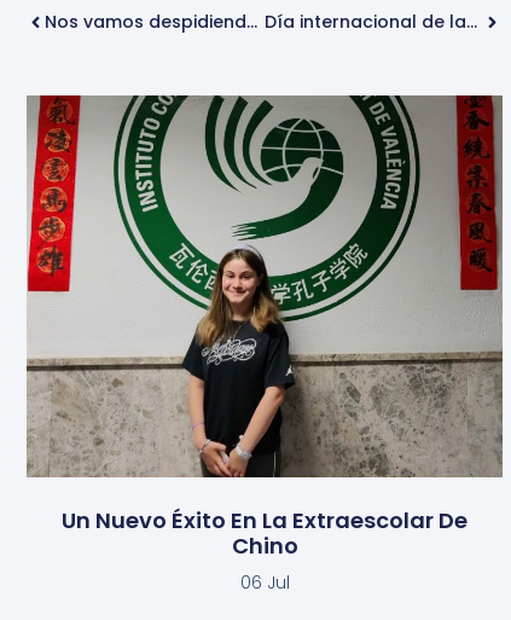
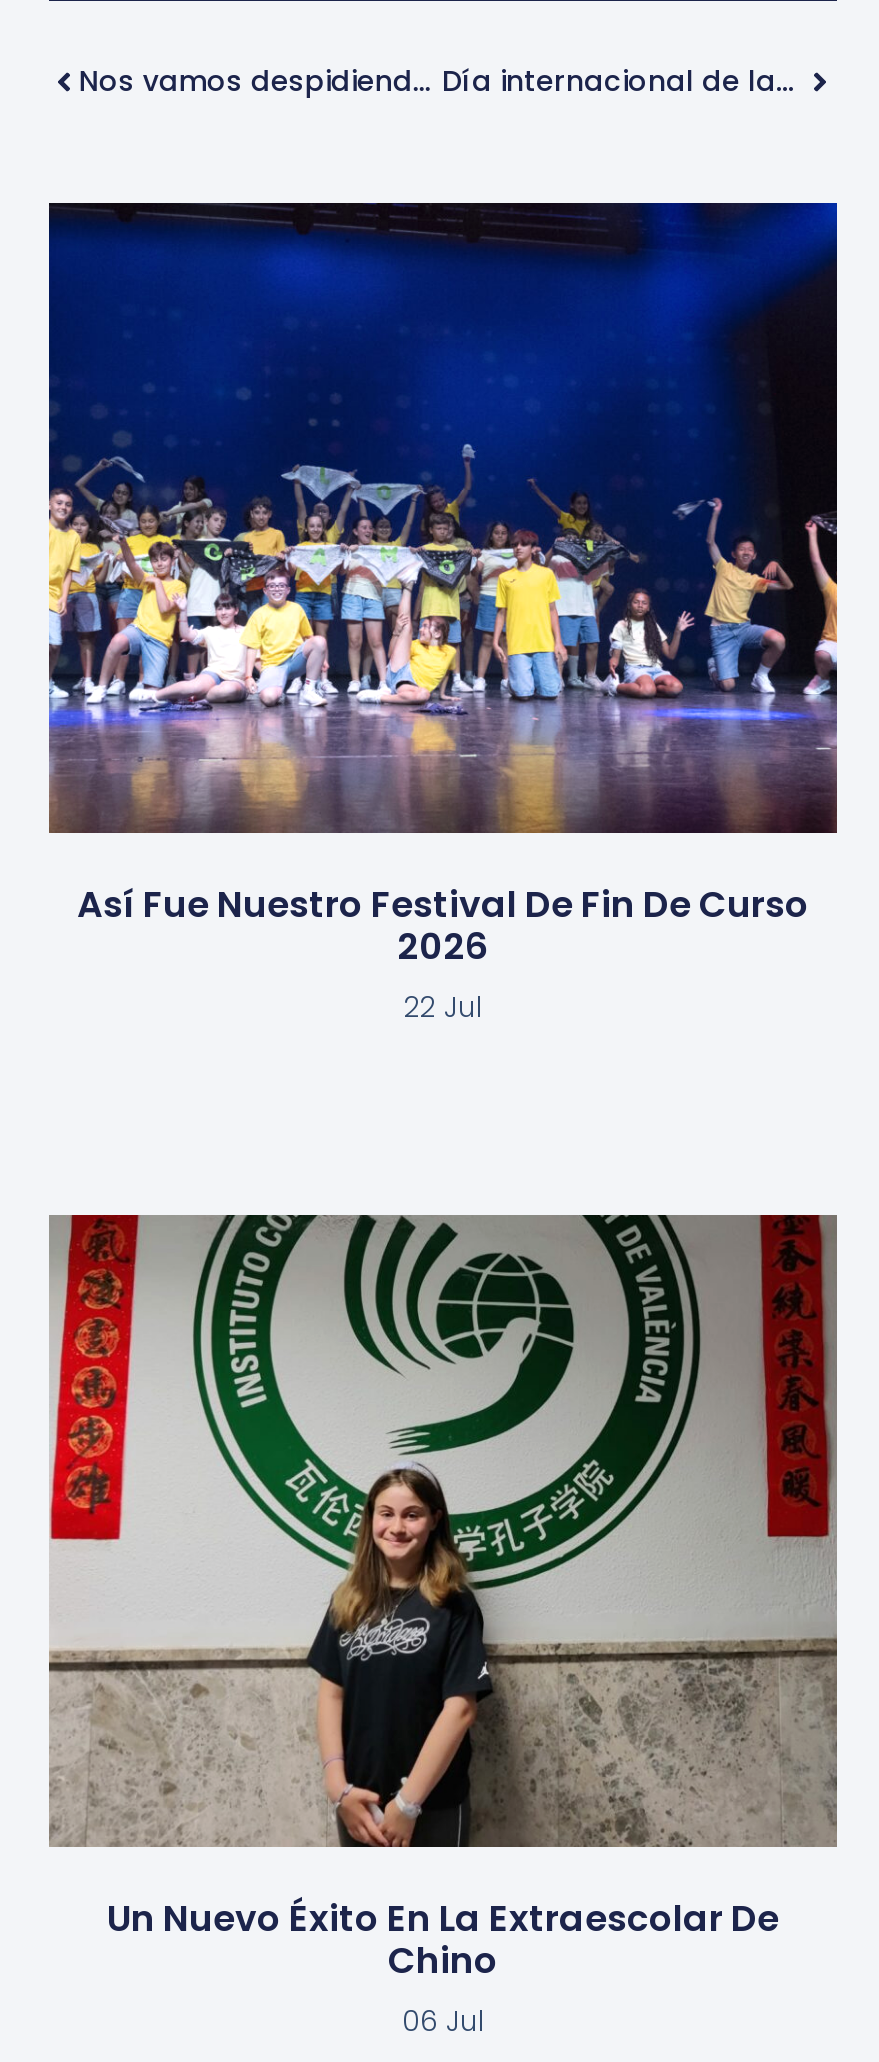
+ [image]
+ Así Fue Nuestro Festival De Fin De Curso
+ 2026
+ 22 Jul
